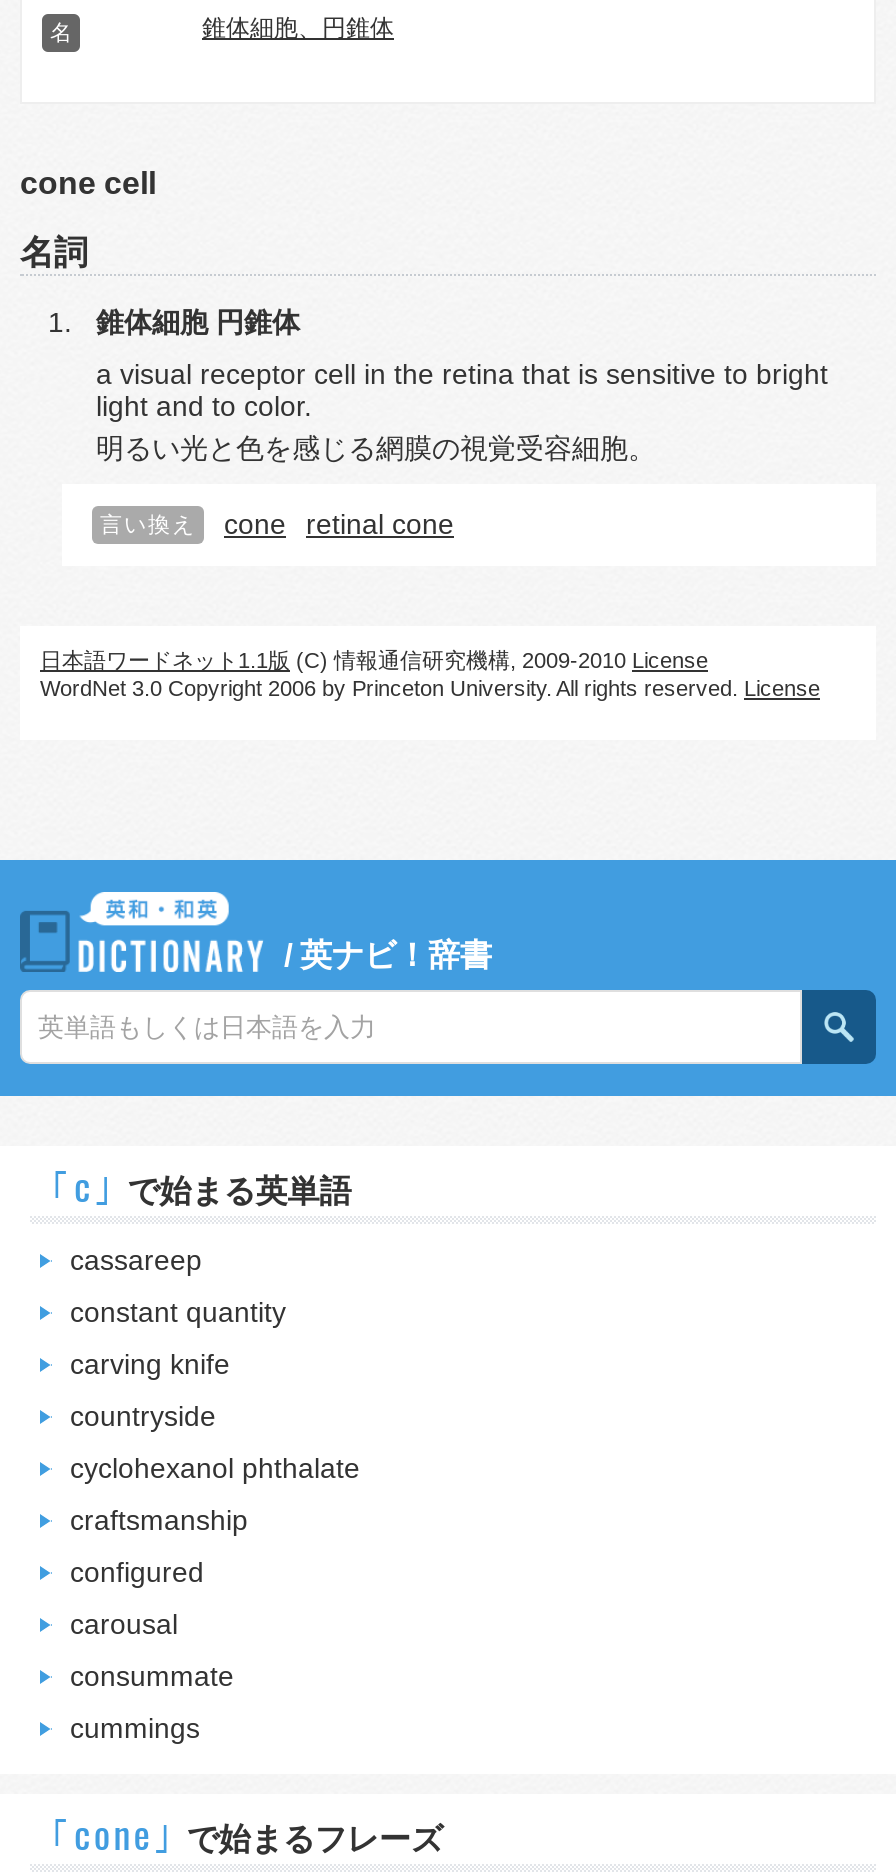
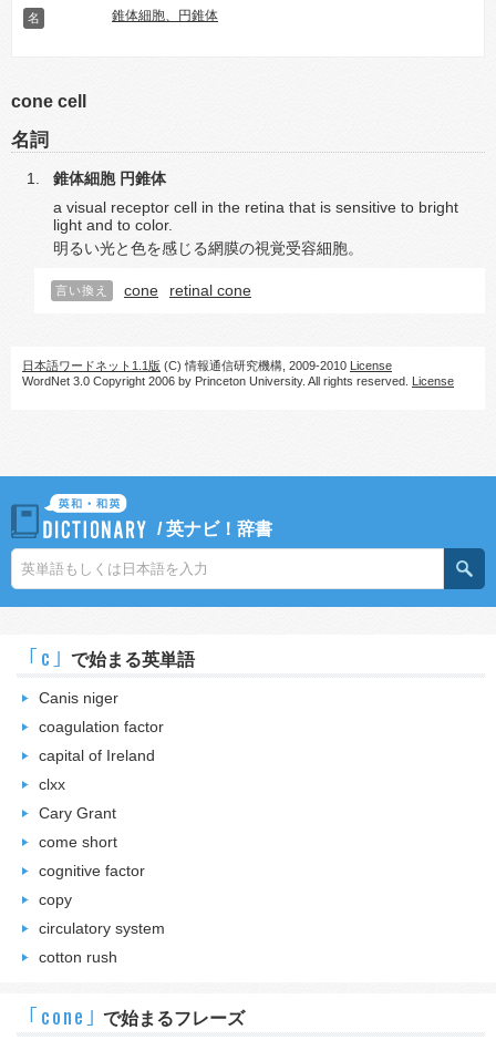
- cassareep
+ Canis niger

- constant quantity
+ coagulation factor

- carving knife
+ capital of Ireland

- countryside
+ clxx

- cyclohexanol phthalate
+ Cary Grant

- craftsmanship
+ come short

- configured
+ cognitive factor

- carousal
+ copy

- consummate
+ circulatory system

- cummings
+ cotton rush
